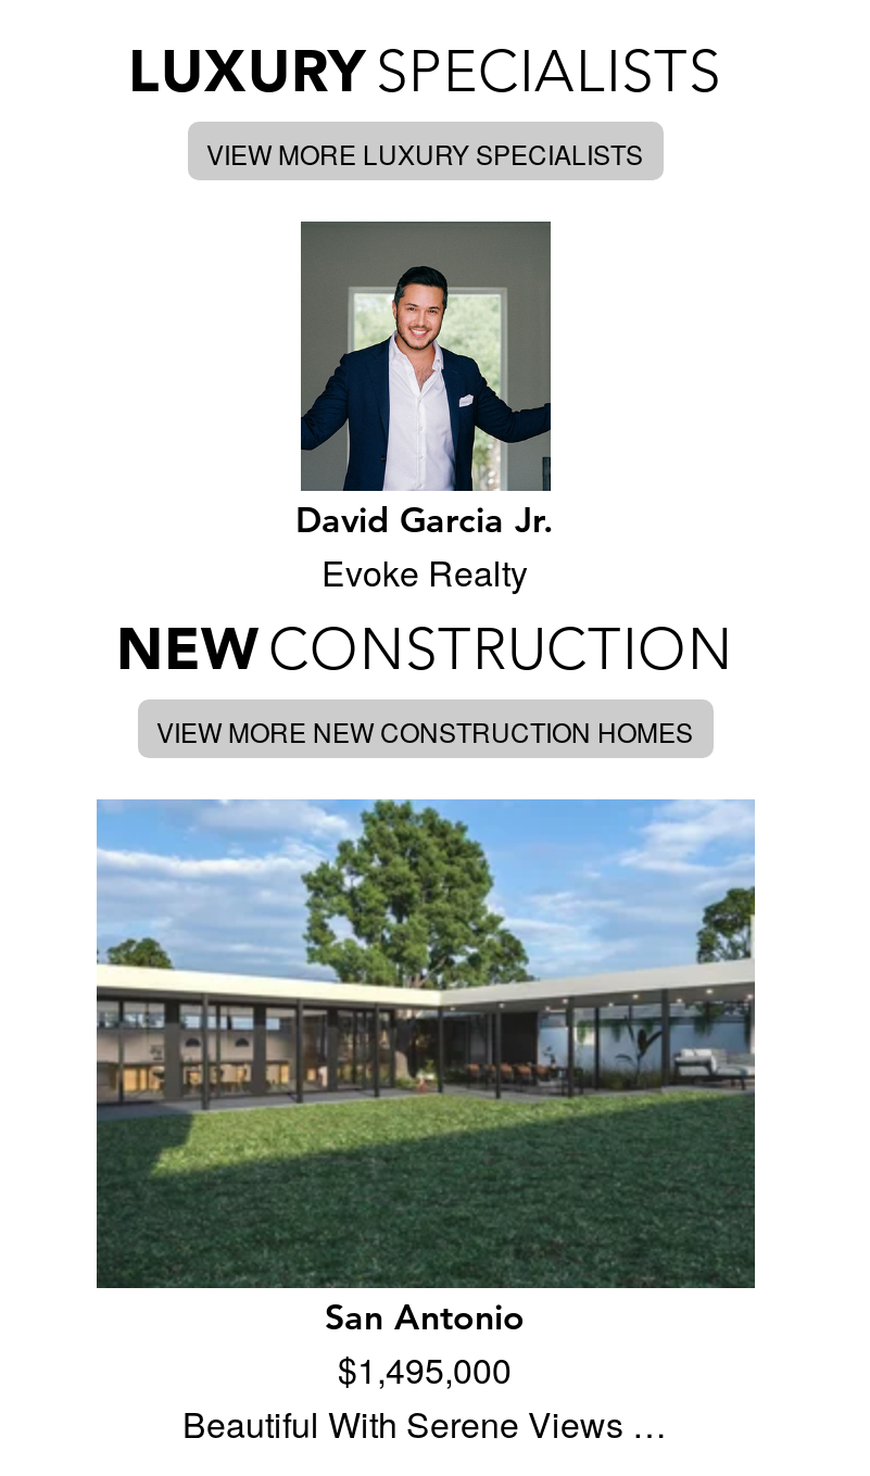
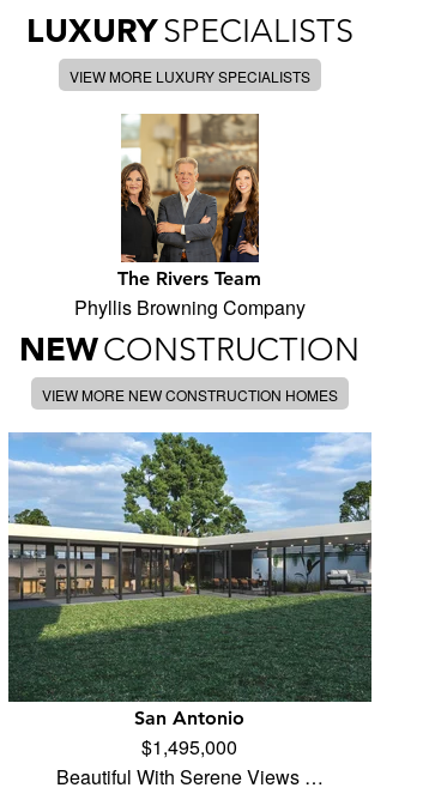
- [image]
- David Garcia Jr.
- Evoke Realty
+ [image]
+ The Rivers Team
+ Phyllis Browning Company
